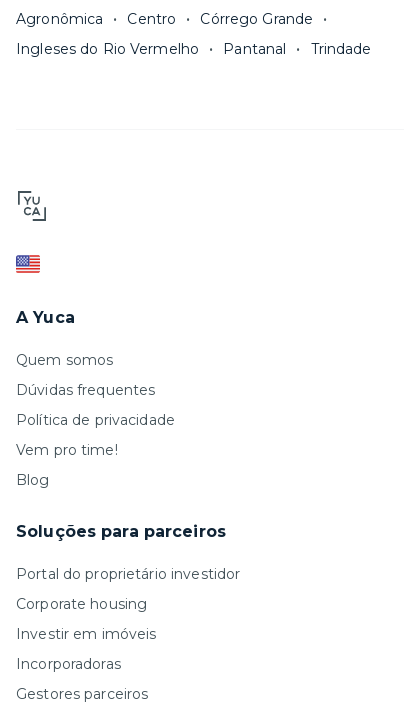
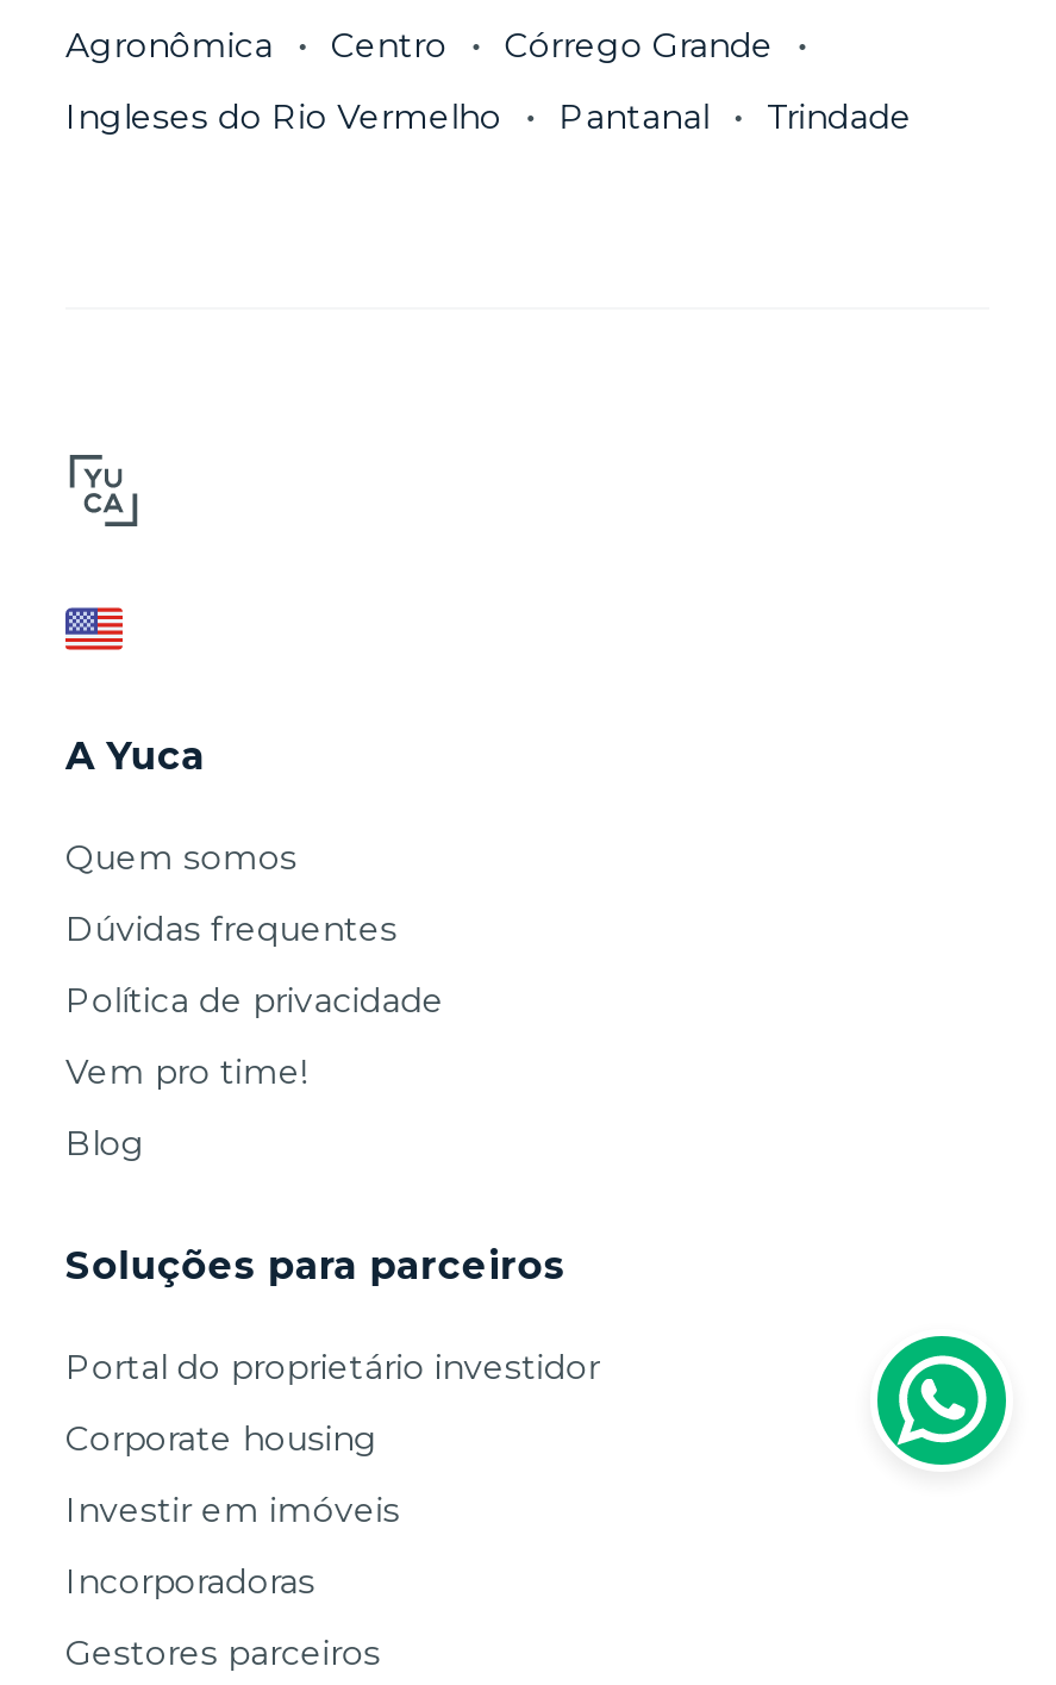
+ [image]
